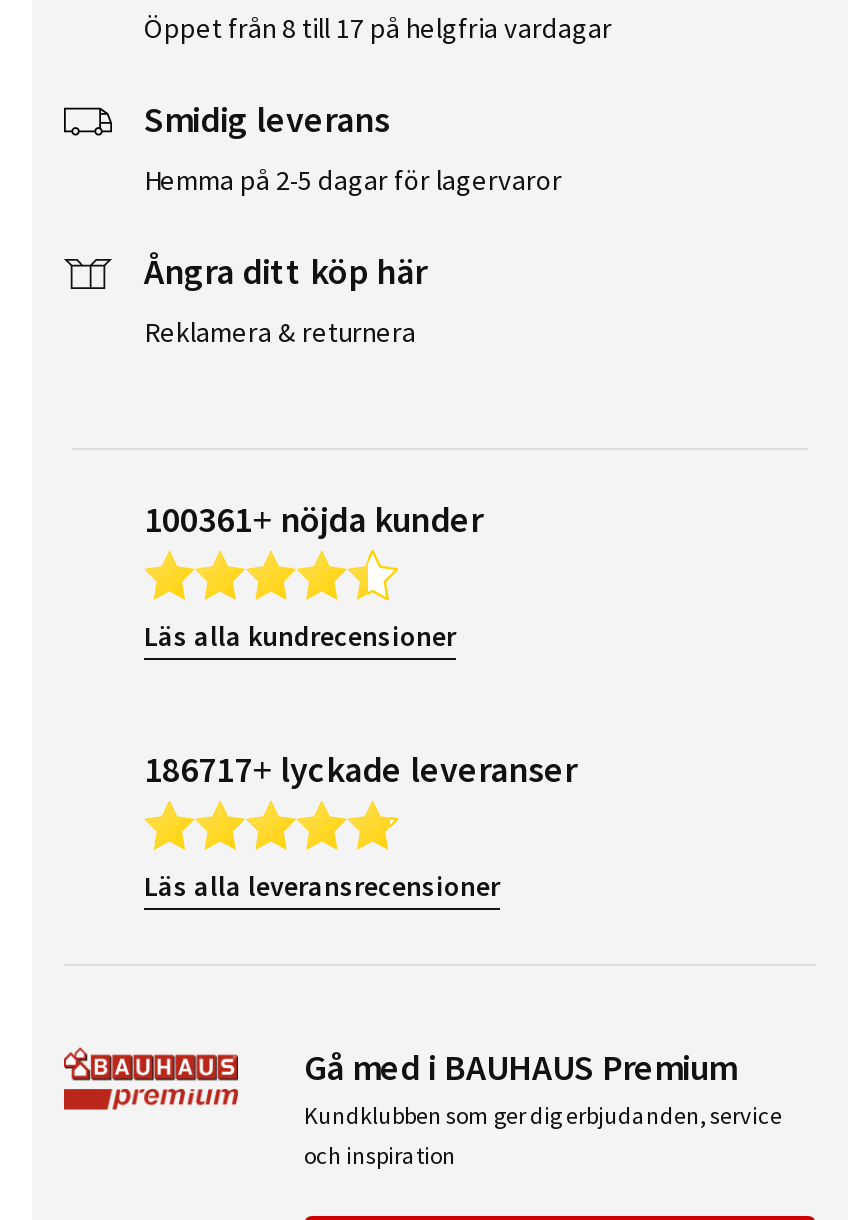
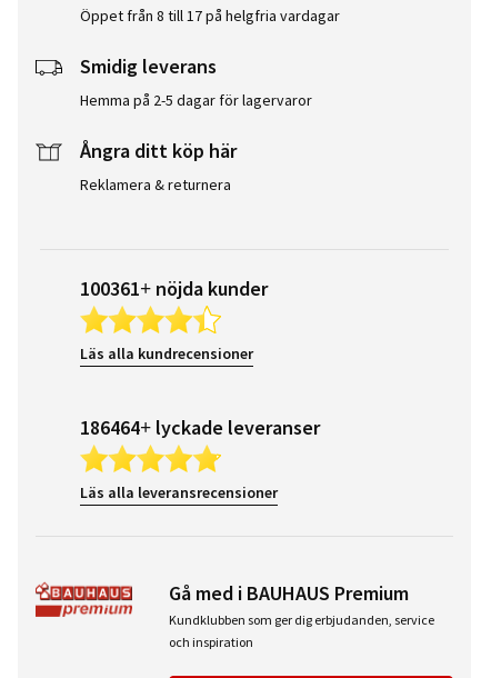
- 186717+ lyckade leveranser
+ 186464+ lyckade leveranser
